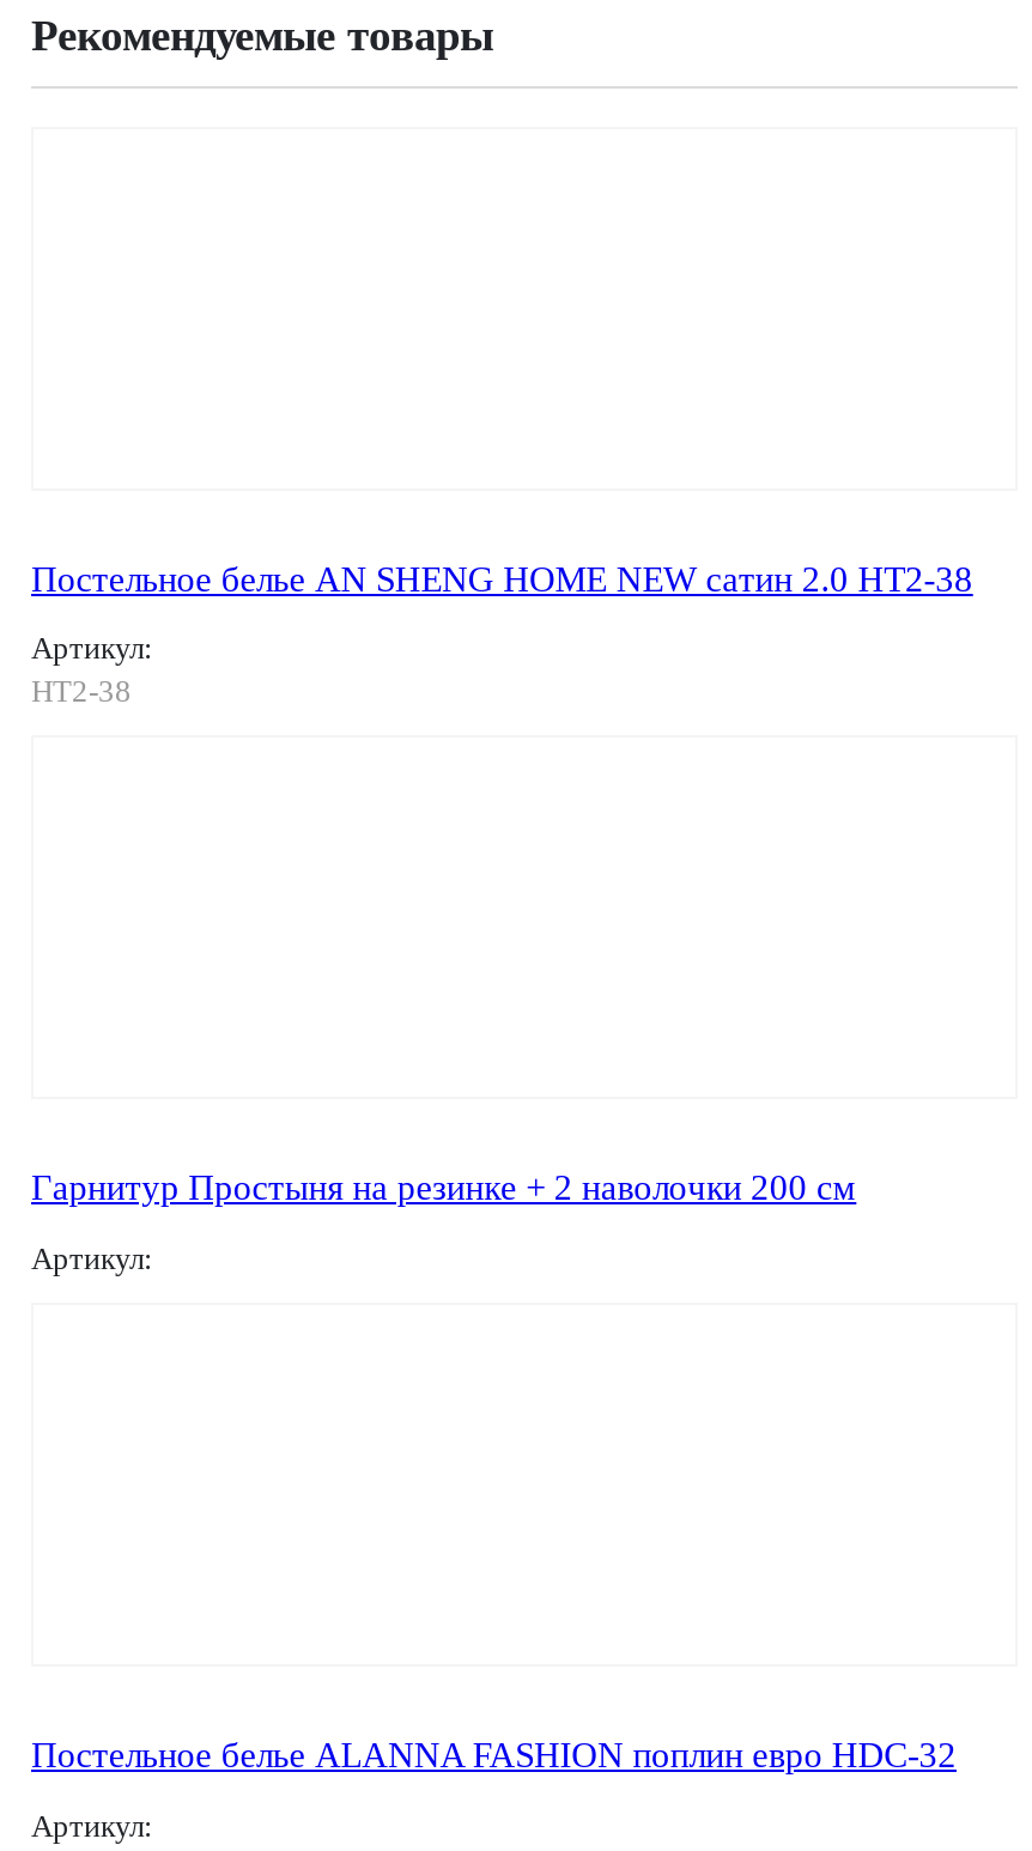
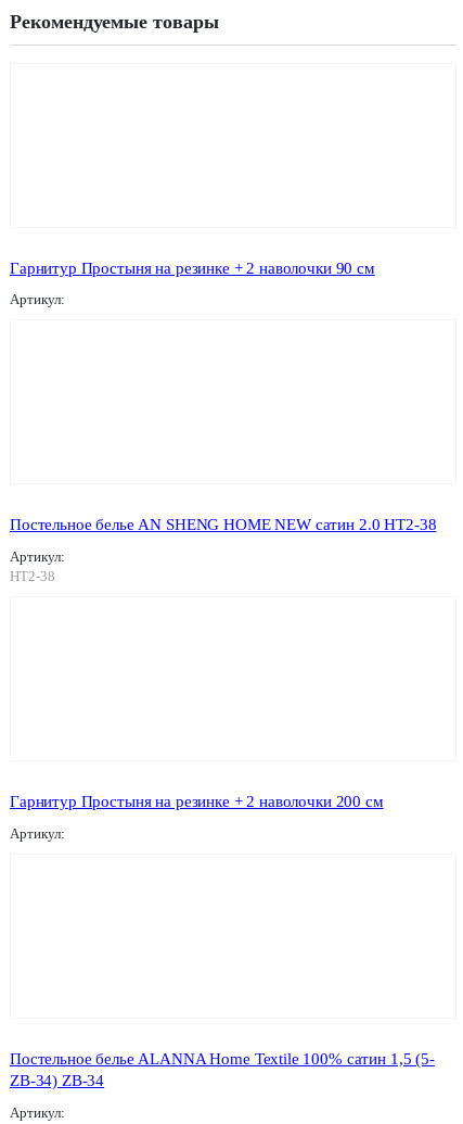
+ Гарнитур Простыня на резинке + 2 наволочки 90 см
+ Артикул:

- Постельное белье ALANNA FASHION поплин евро HDC-32
+ Постельное белье ALANNA Home Textile 100% сатин 1,5 (5-
+ ZB-34) ZB-34
